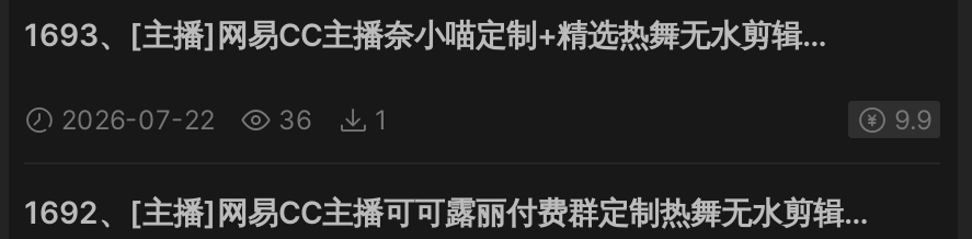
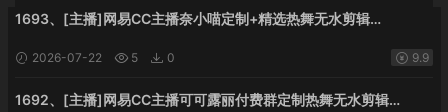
- 36
+ 5

- 1
+ 0
